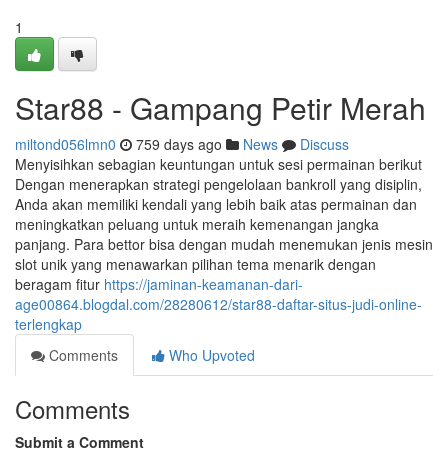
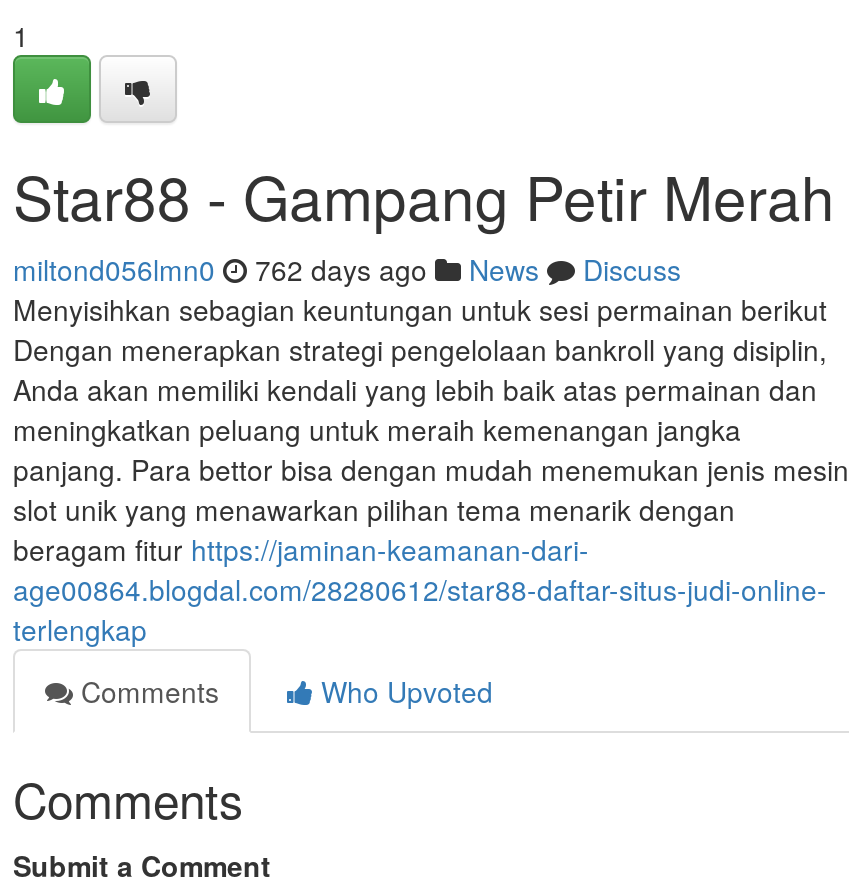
- miltond056lmn0 759 days ago News Discuss
+ miltond056lmn0 762 days ago News Discuss
